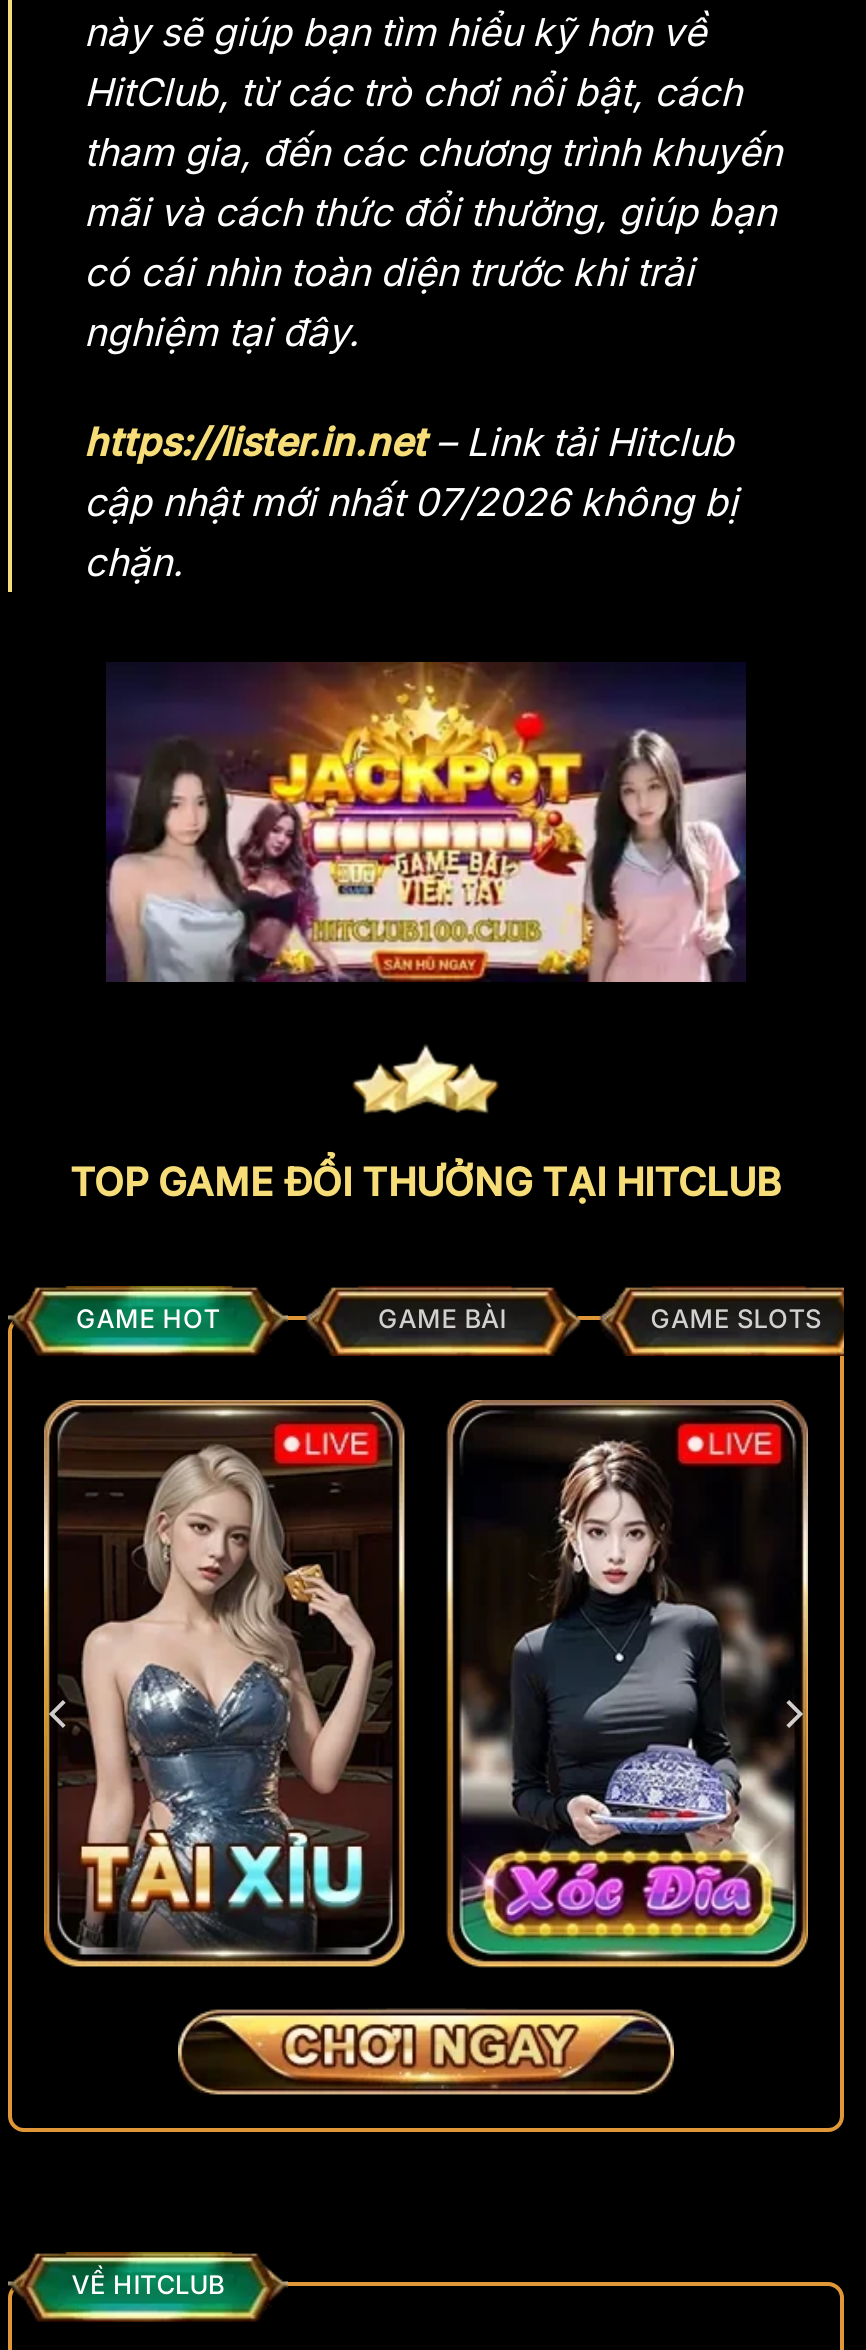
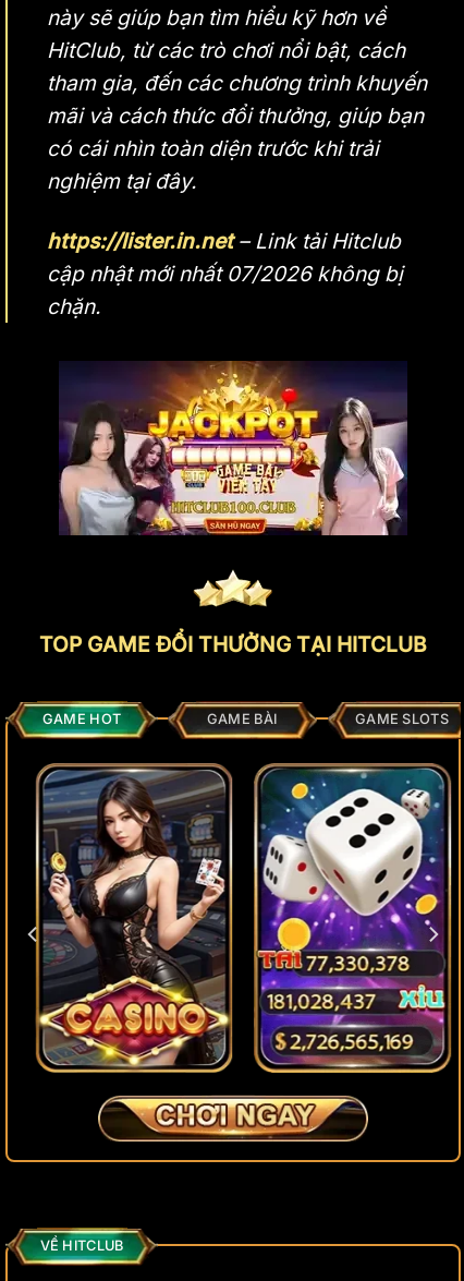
- [image]
+ [image]

- [image]
+ [image]
